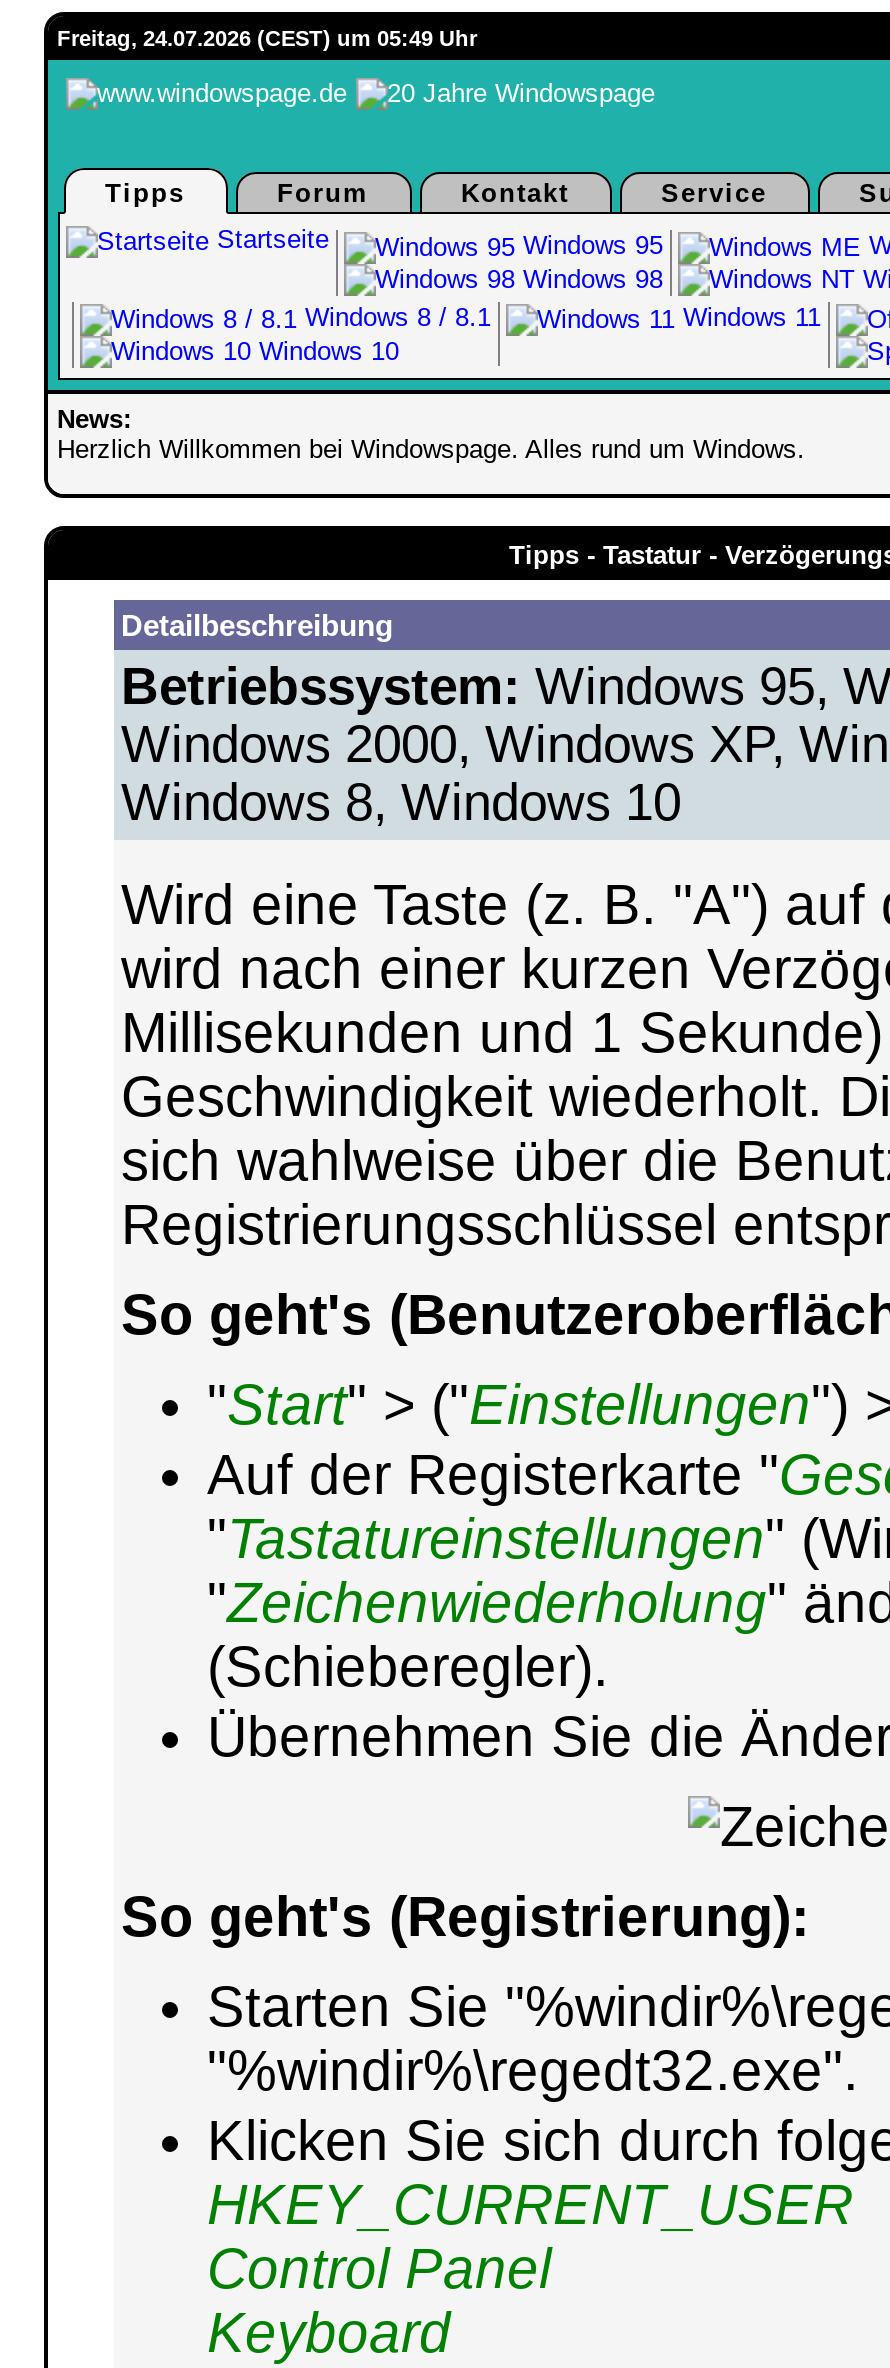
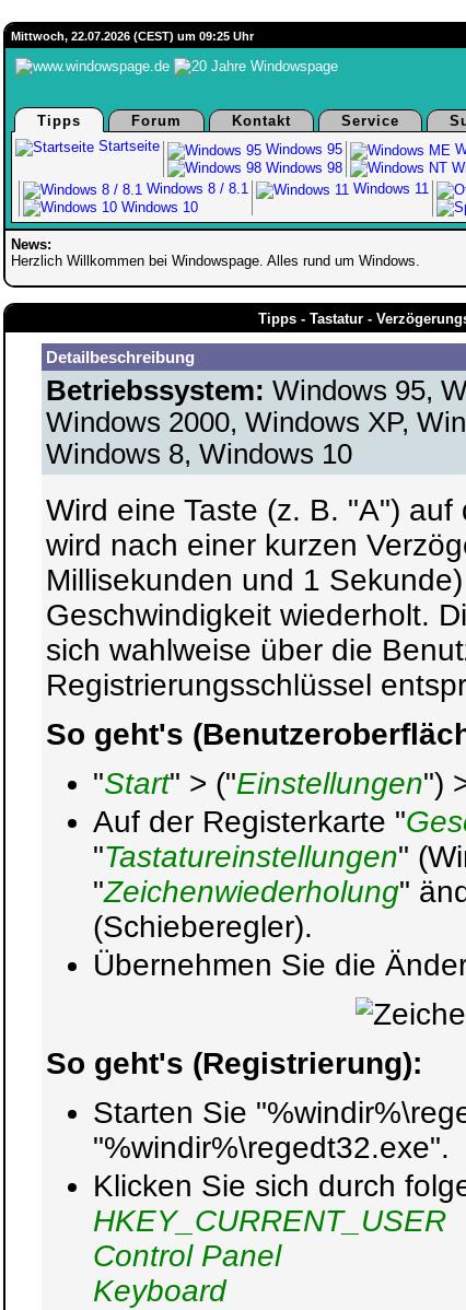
- Freitag, 24.07.2026 (CEST) um 05:49 Uhr
+ Mittwoch, 22.07.2026 (CEST) um 09:25 Uhr
